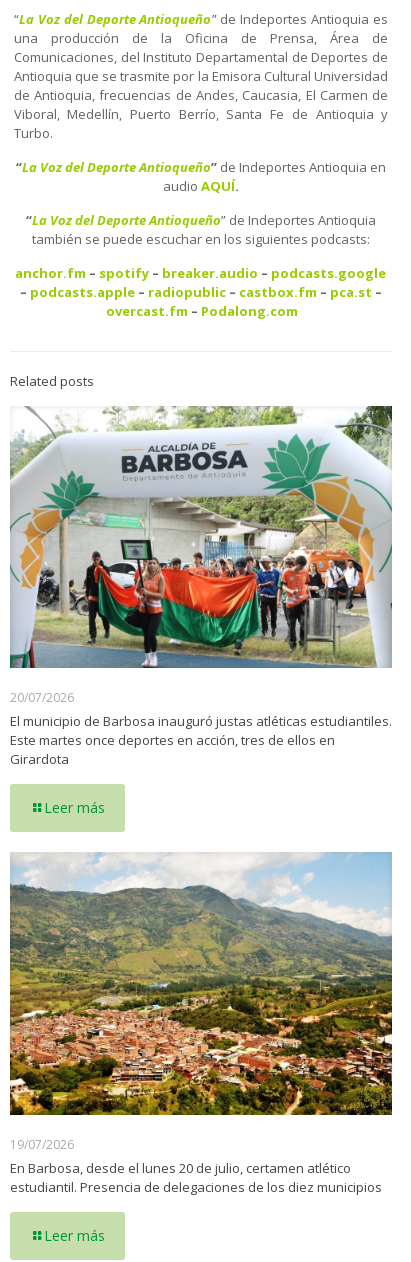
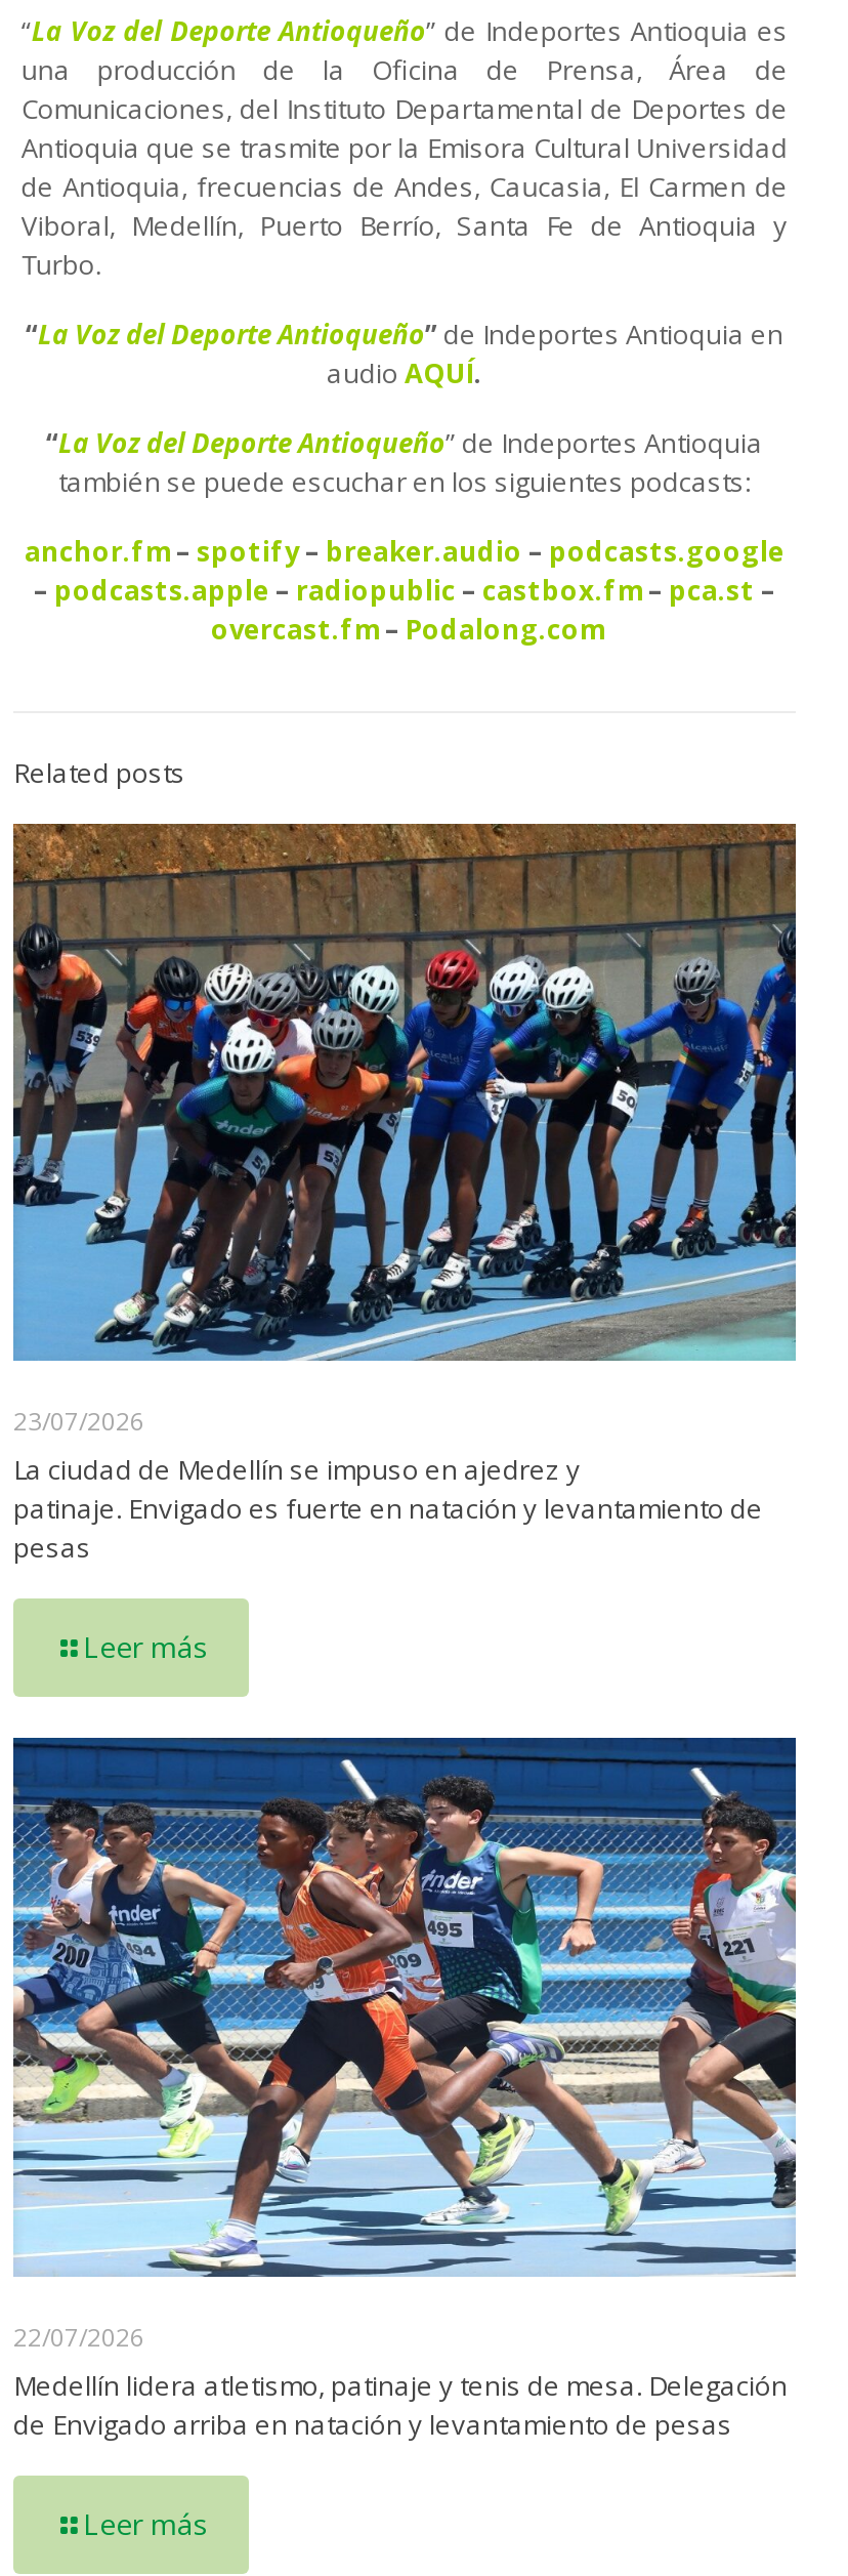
- [image]
- 20/07/2026
- El municipio de Barbosa inauguró justas atléticas estudiantiles.
- Este martes once deportes en acción, tres de ellos en
- Girardota
+ [image]
+ 23/07/2026
+ La ciudad de Medellín se impuso en ajedrez y
+ patinaje. Envigado es fuerte en natación y levantamiento de
+ pesas

- [image]
- 19/07/2026
- En Barbosa, desde el lunes 20 de julio, certamen atlético
- estudiantil. Presencia de delegaciones de los diez municipios
+ [image]
+ 22/07/2026
+ Medellín lidera atletismo, patinaje y tenis de mesa. Delegación
+ de Envigado arriba en natación y levantamiento de pesas
